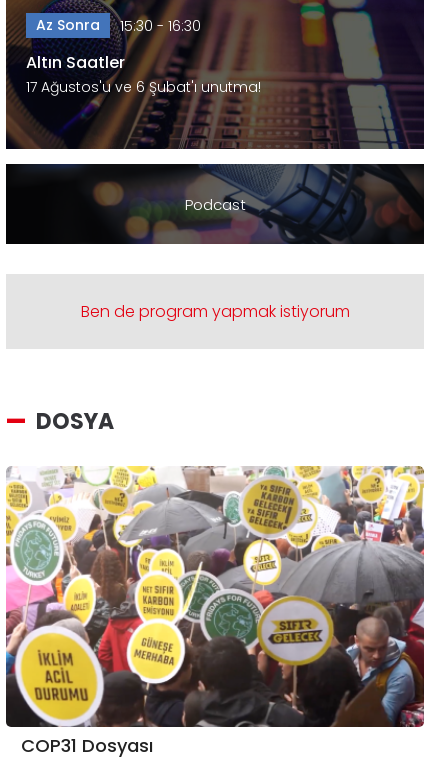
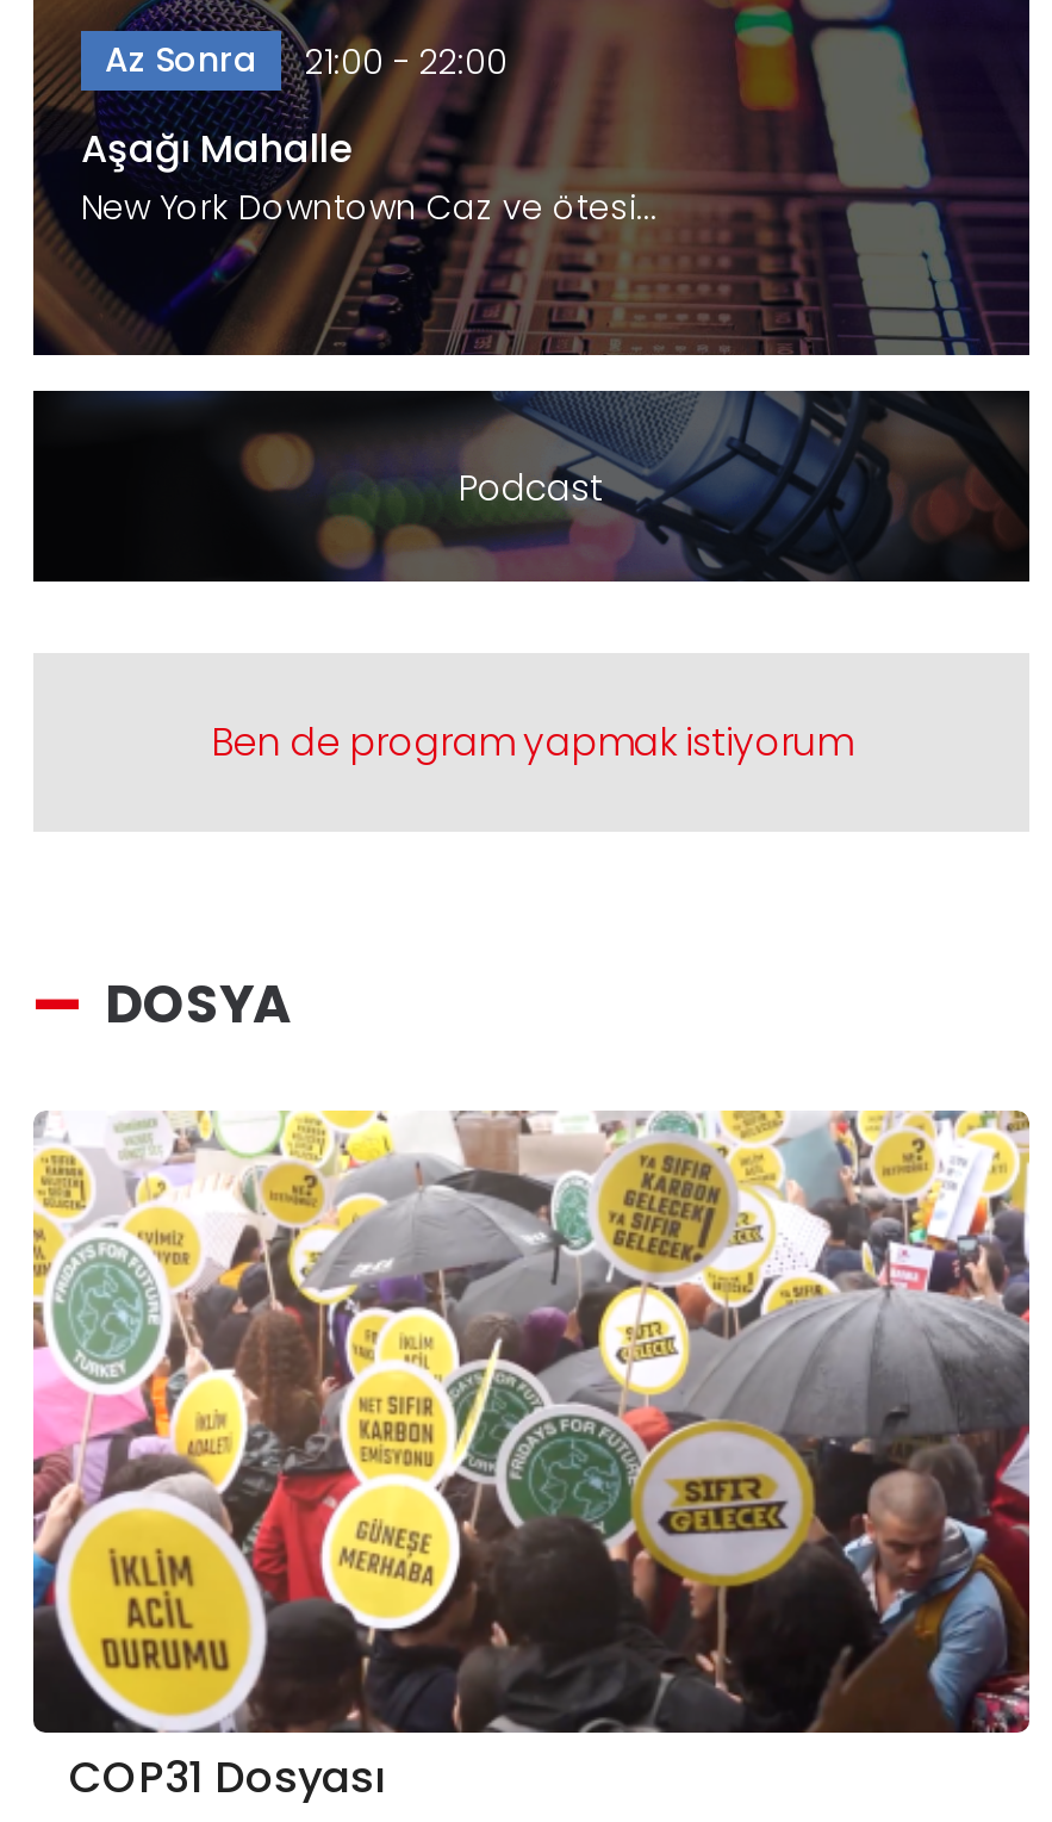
- Az Sonra 15:30 - 16:30
+ Az Sonra 21:00 - 22:00

- Altın Saatler
- 17 Ağustos'u ve 6 Şubat'ı unutma!
+ Aşağı Mahalle
+ New York Downtown Caz ve ötesi...
